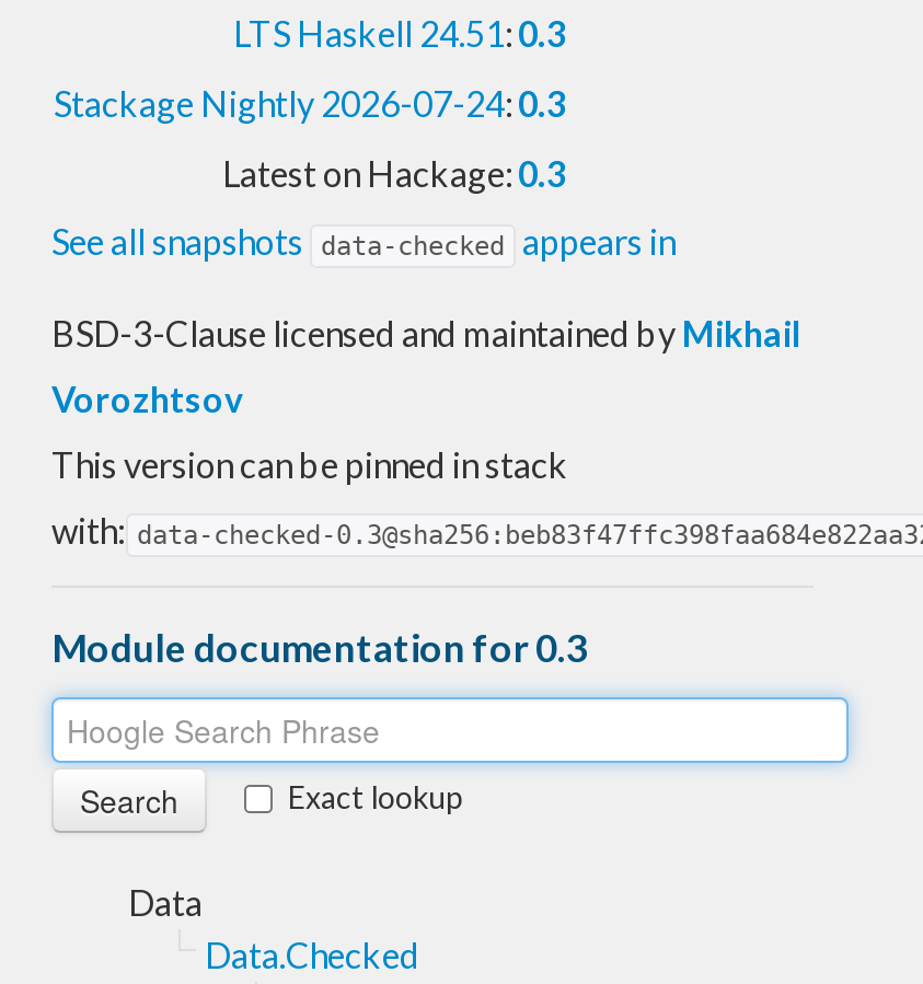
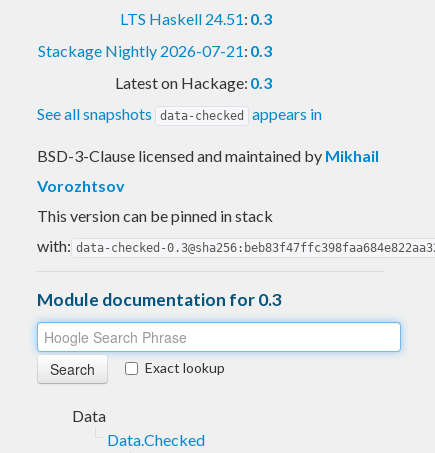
- Stackage Nightly 2026-07-24: 0.3
+ Stackage Nightly 2026-07-21: 0.3
